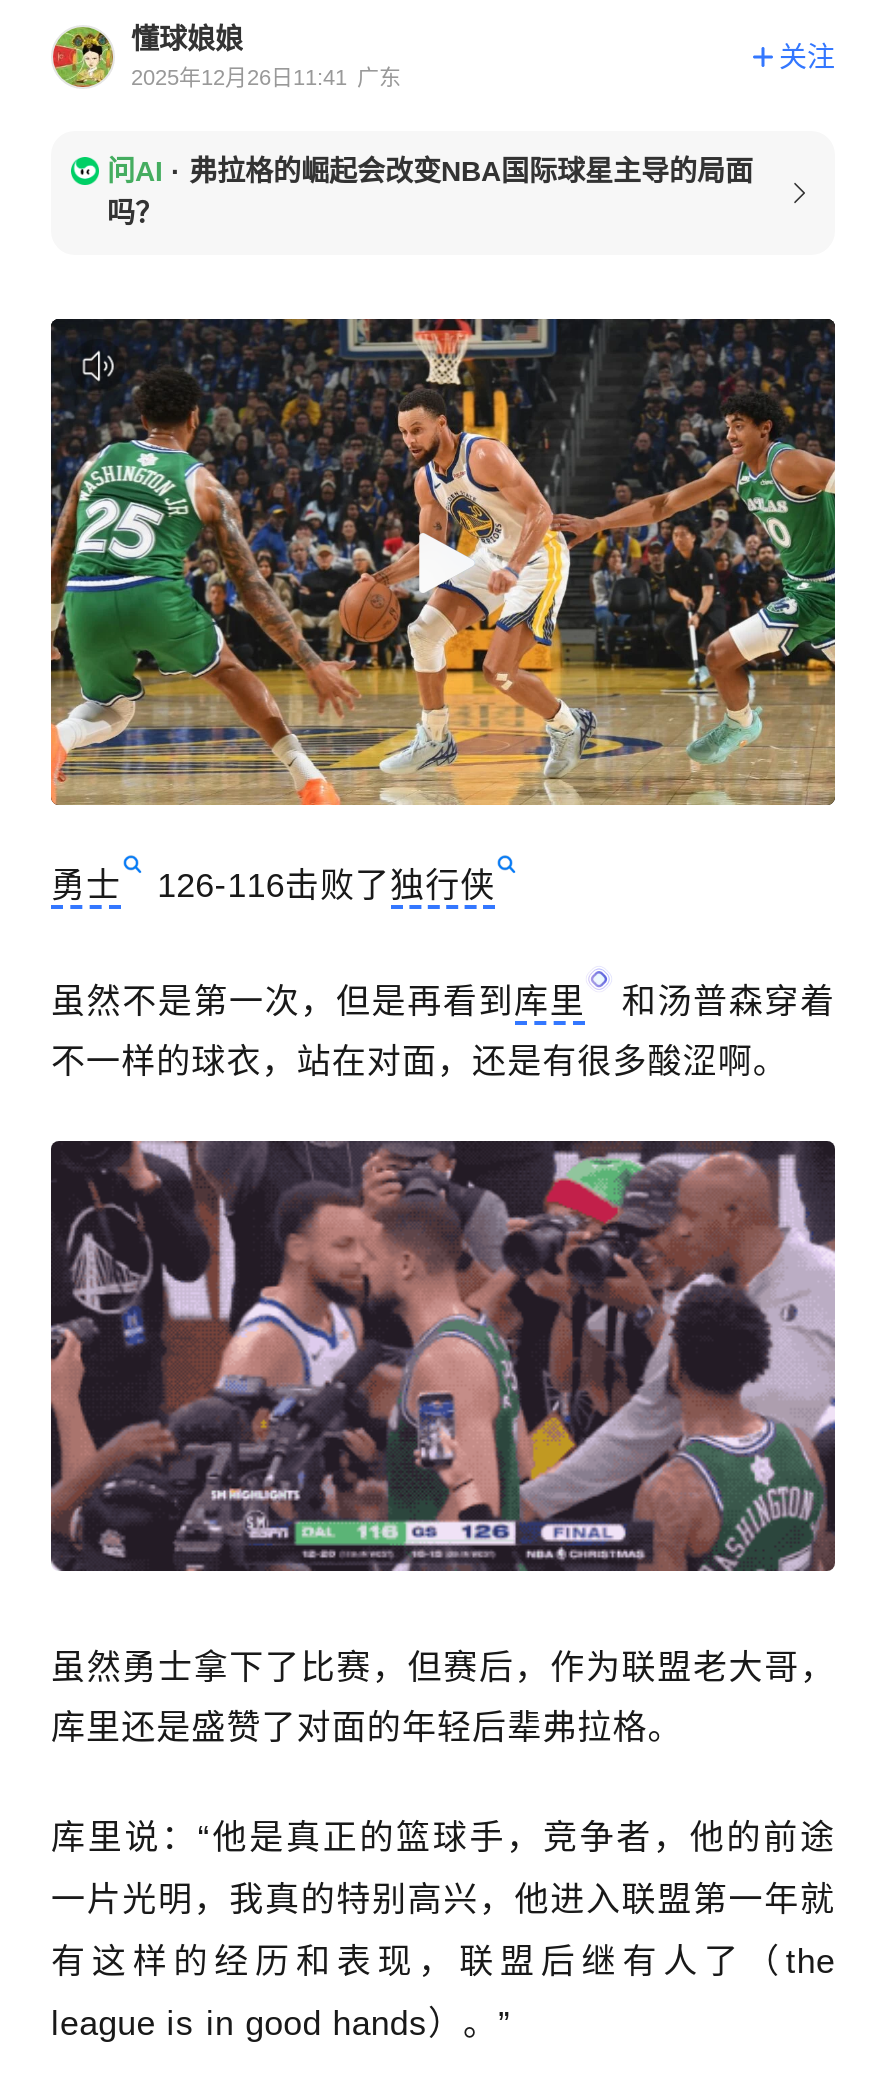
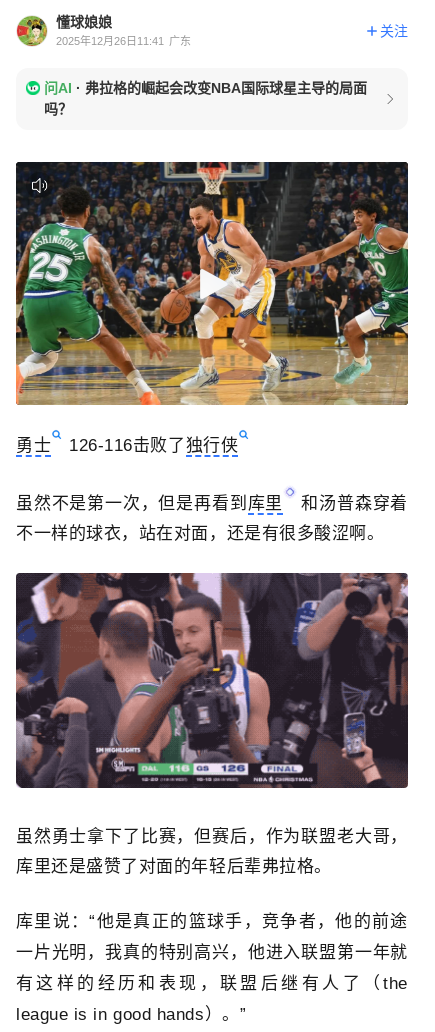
- [image]
+ [image]
